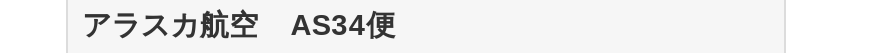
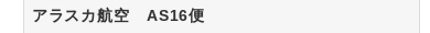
- アラスカ航空 AS34便
+ アラスカ航空 AS16便
